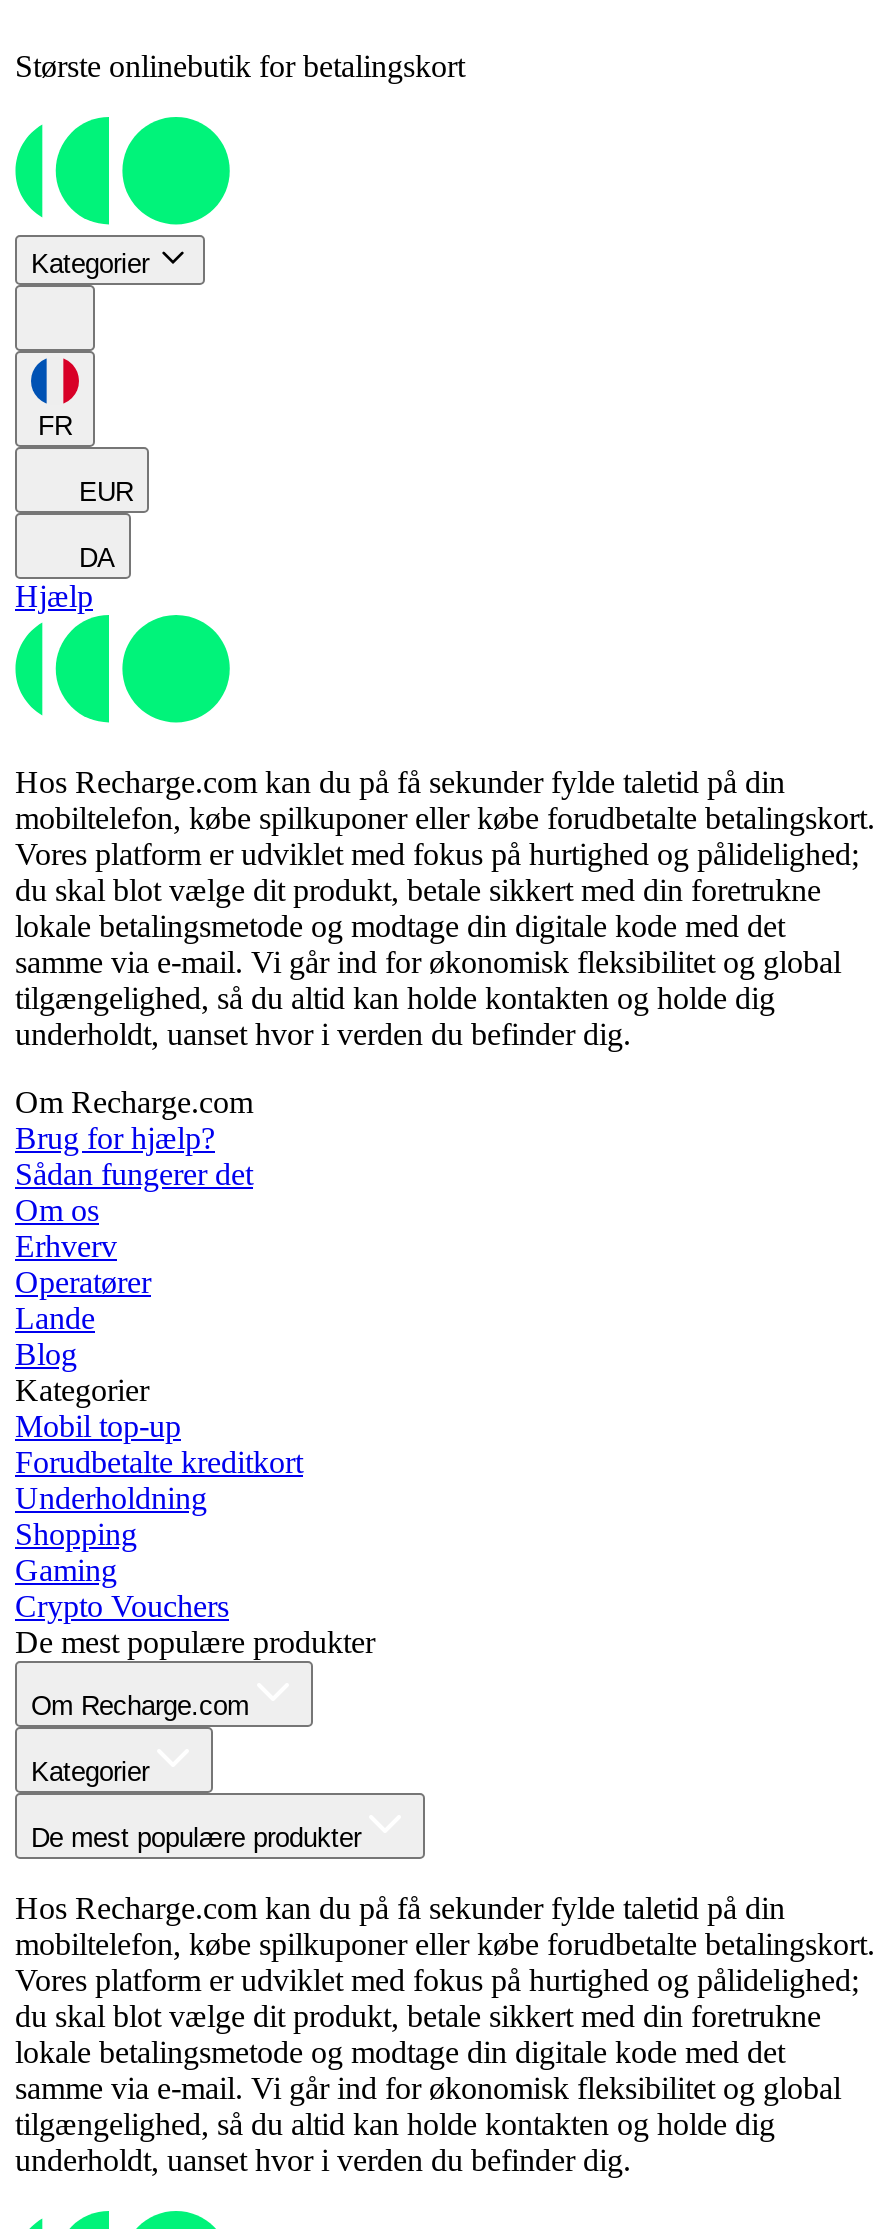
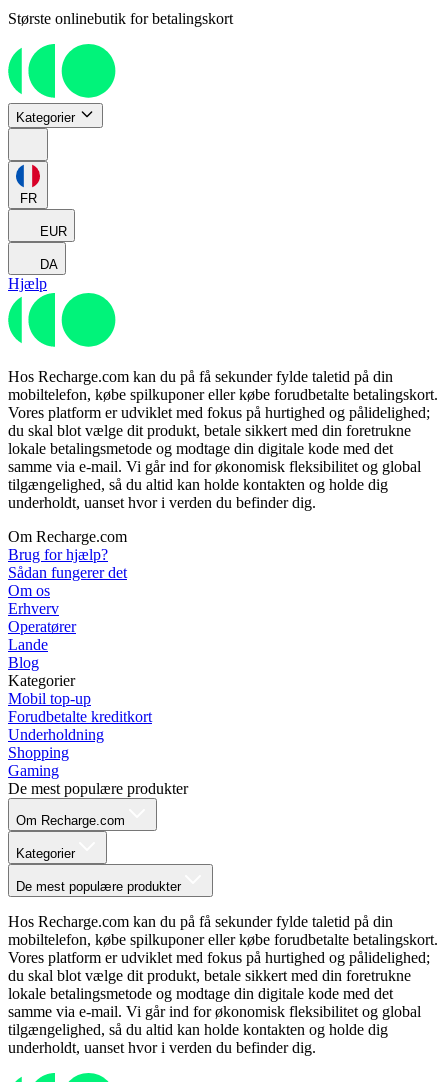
- Crypto Vouchers
